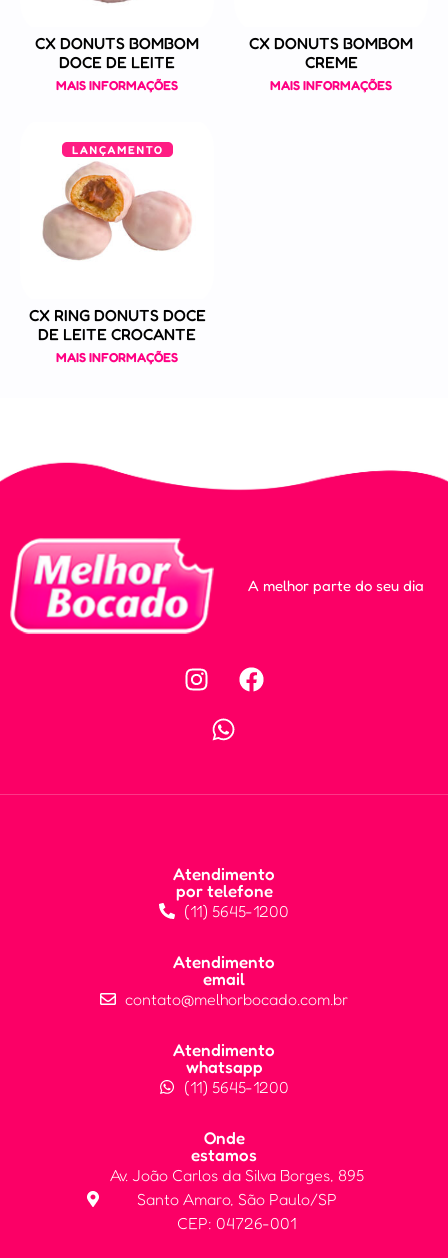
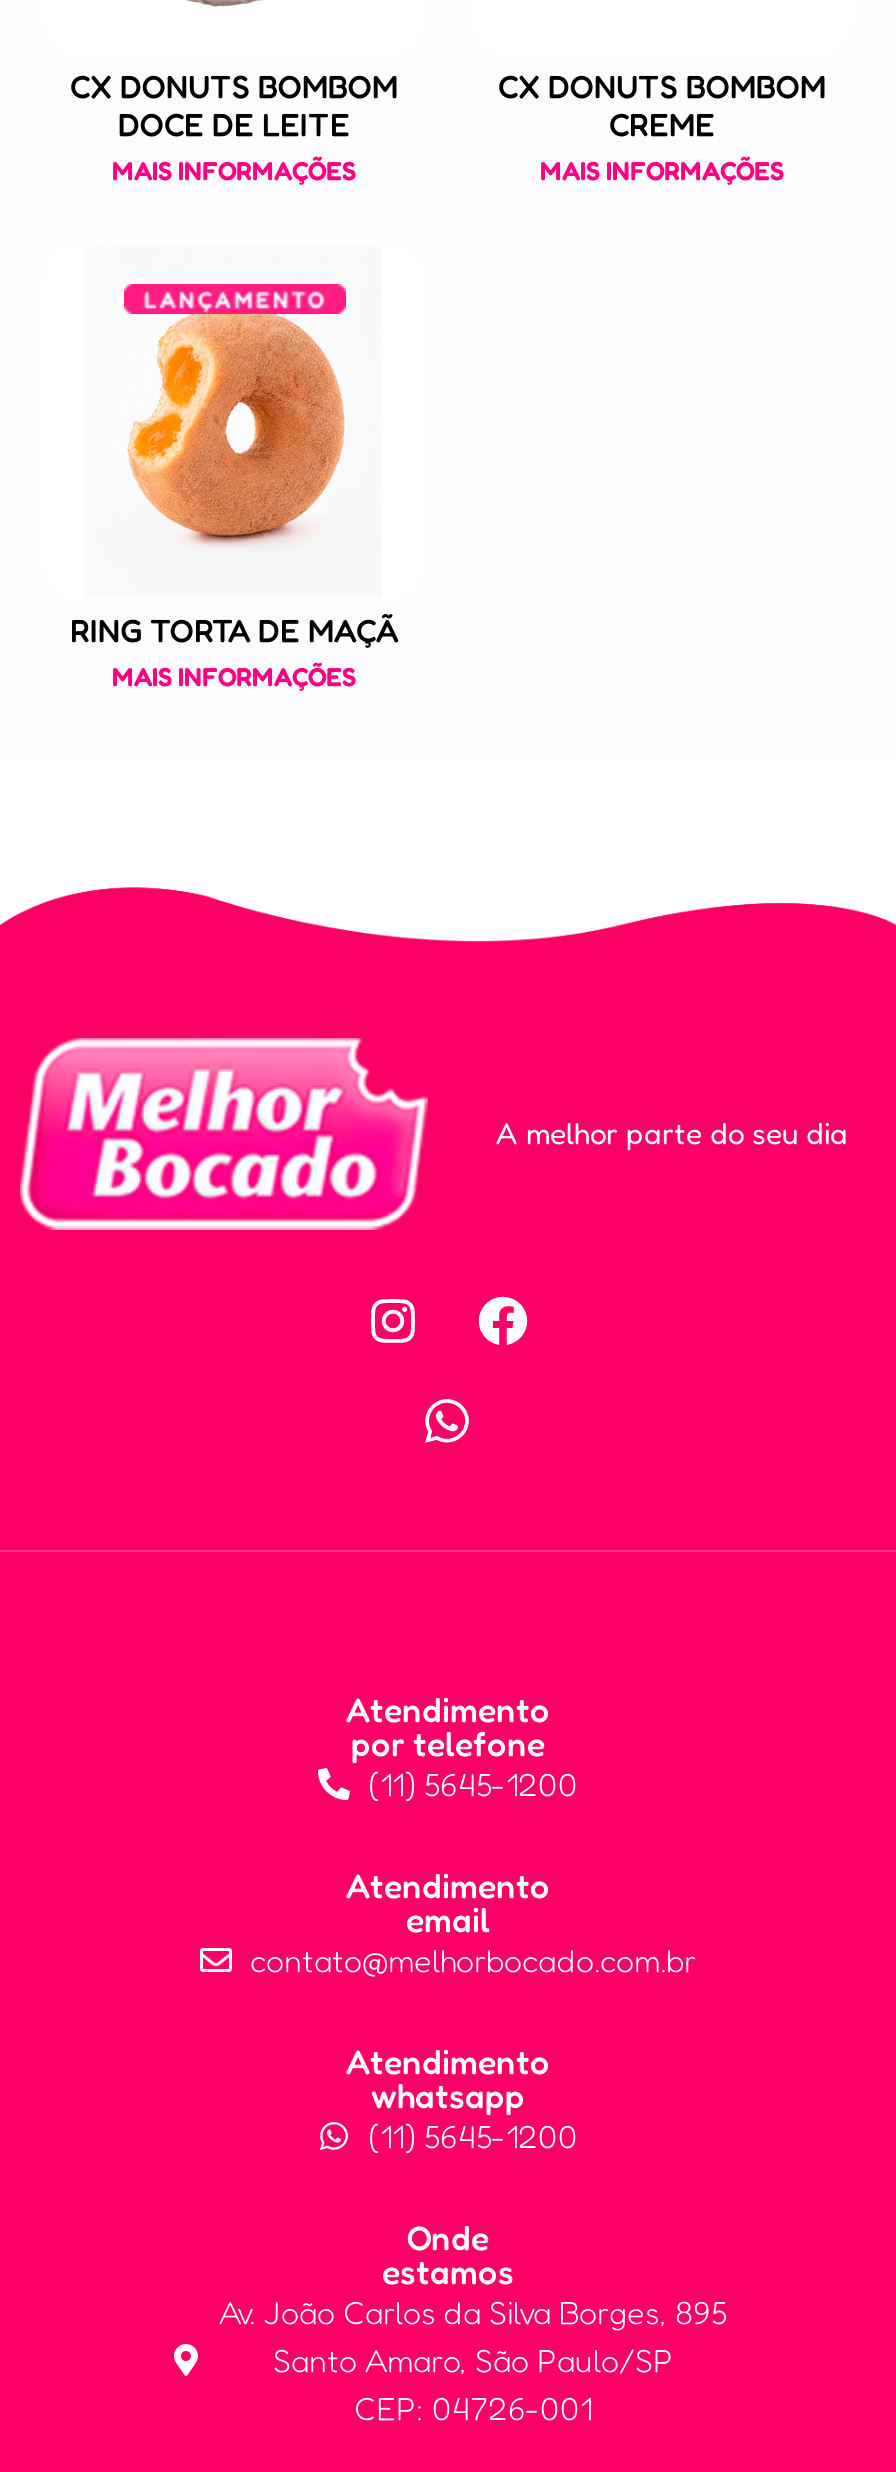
- [image]
- CX RING DONUTS DOCE
- DE LEITE CROCANTE
+ [image]
+ RING TORTA DE MAÇÃ
